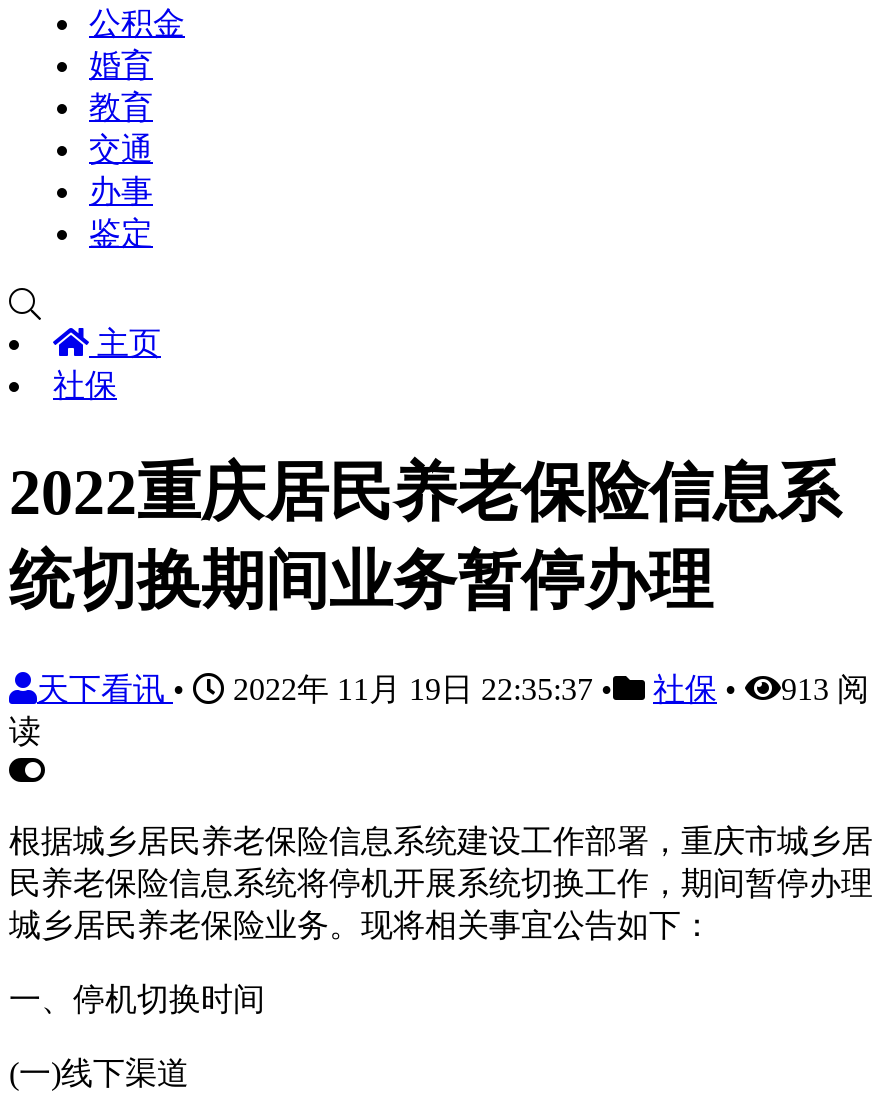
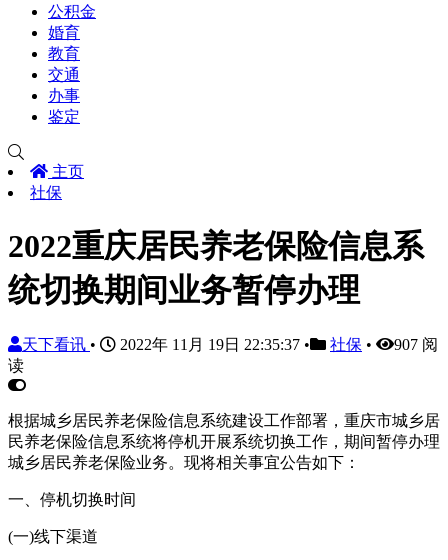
- 天下看讯• 2022年 11月 19日 22:35:37 • 社保 • 913 阅
+ 天下看讯• 2022年 11月 19日 22:35:37 • 社保 • 907 阅
